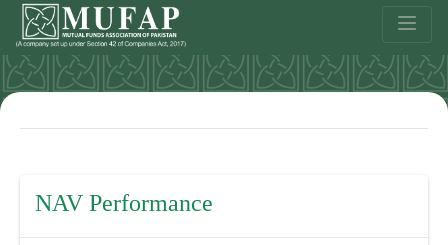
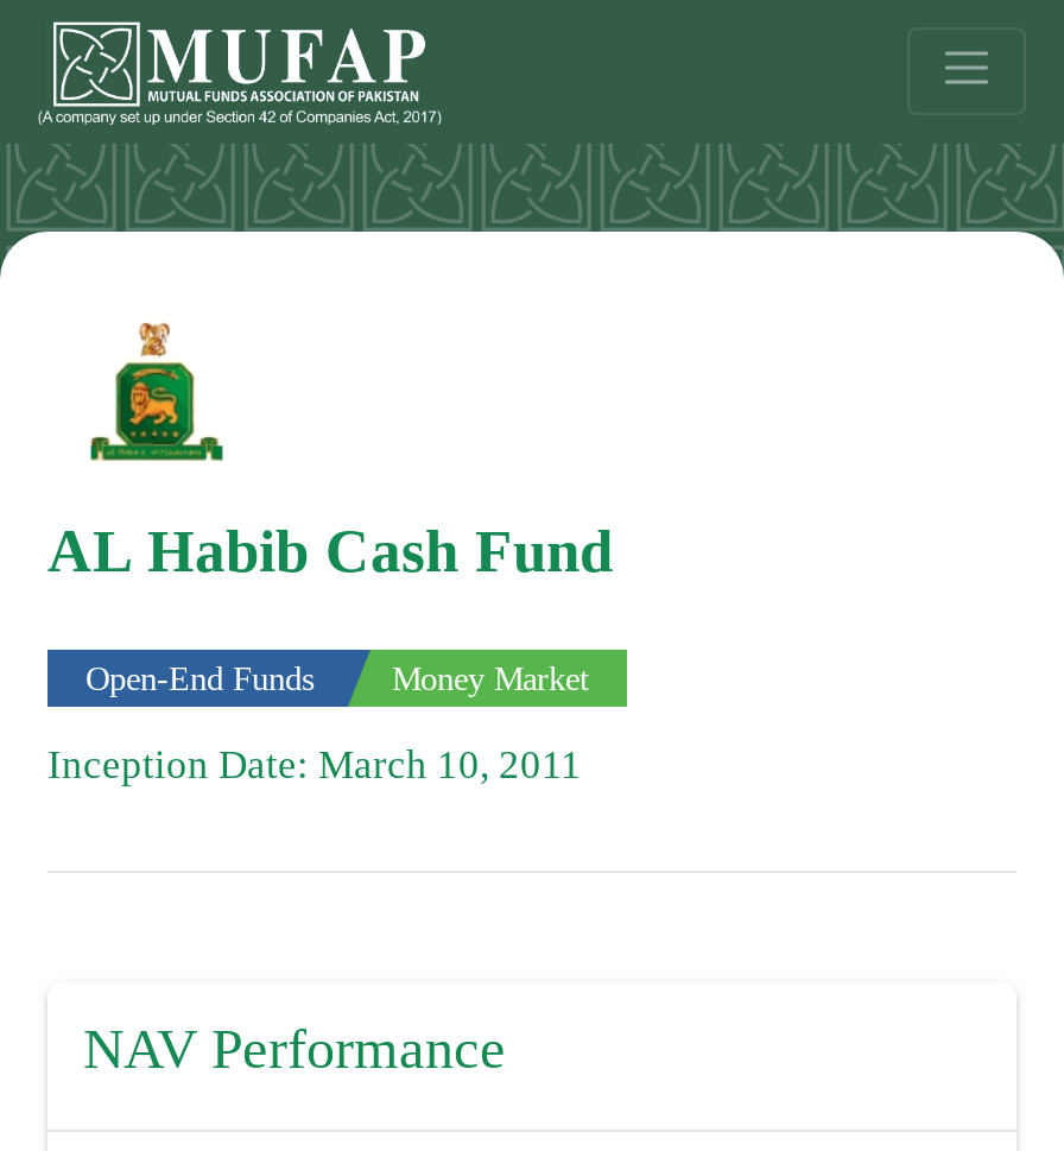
+ [image]
+ AL Habib Cash Fund
+ Open-End Funds
+ Money Market
+ Inception Date: March 10, 2011
